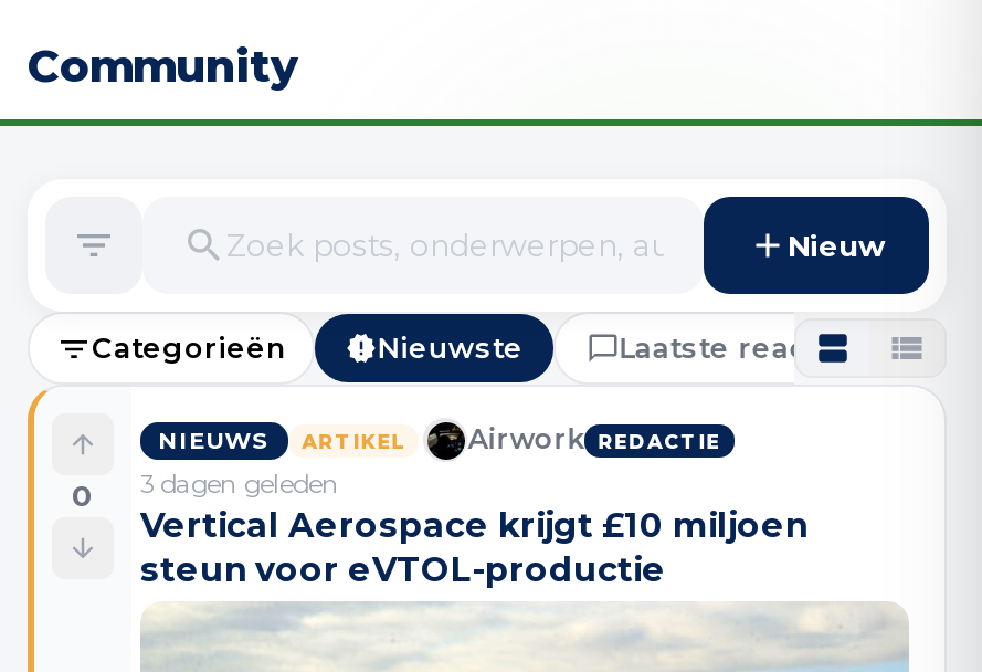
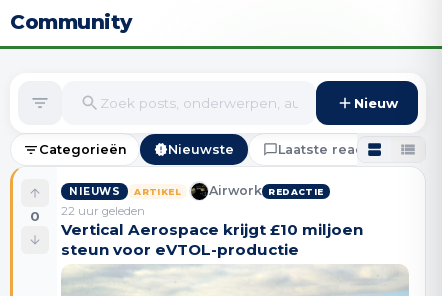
- 3 dagen geleden
+ 22 uur geleden
